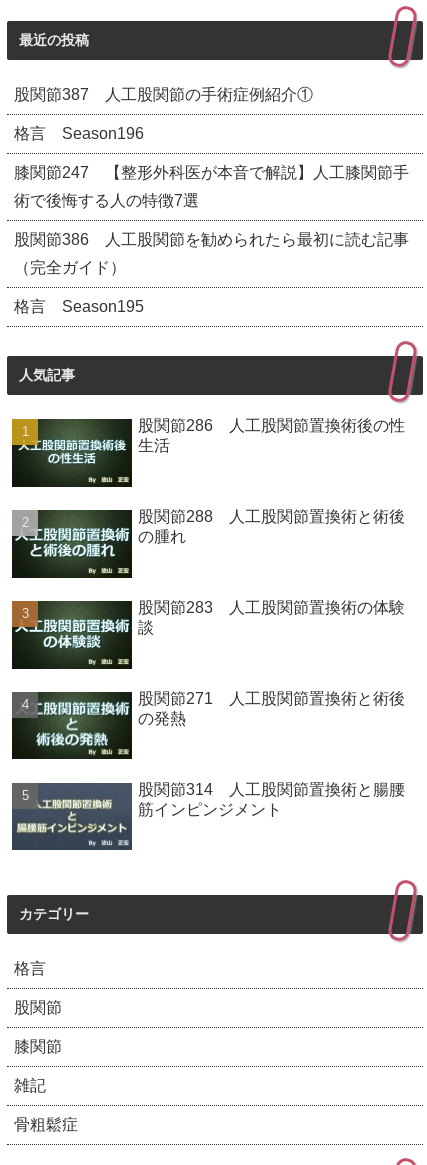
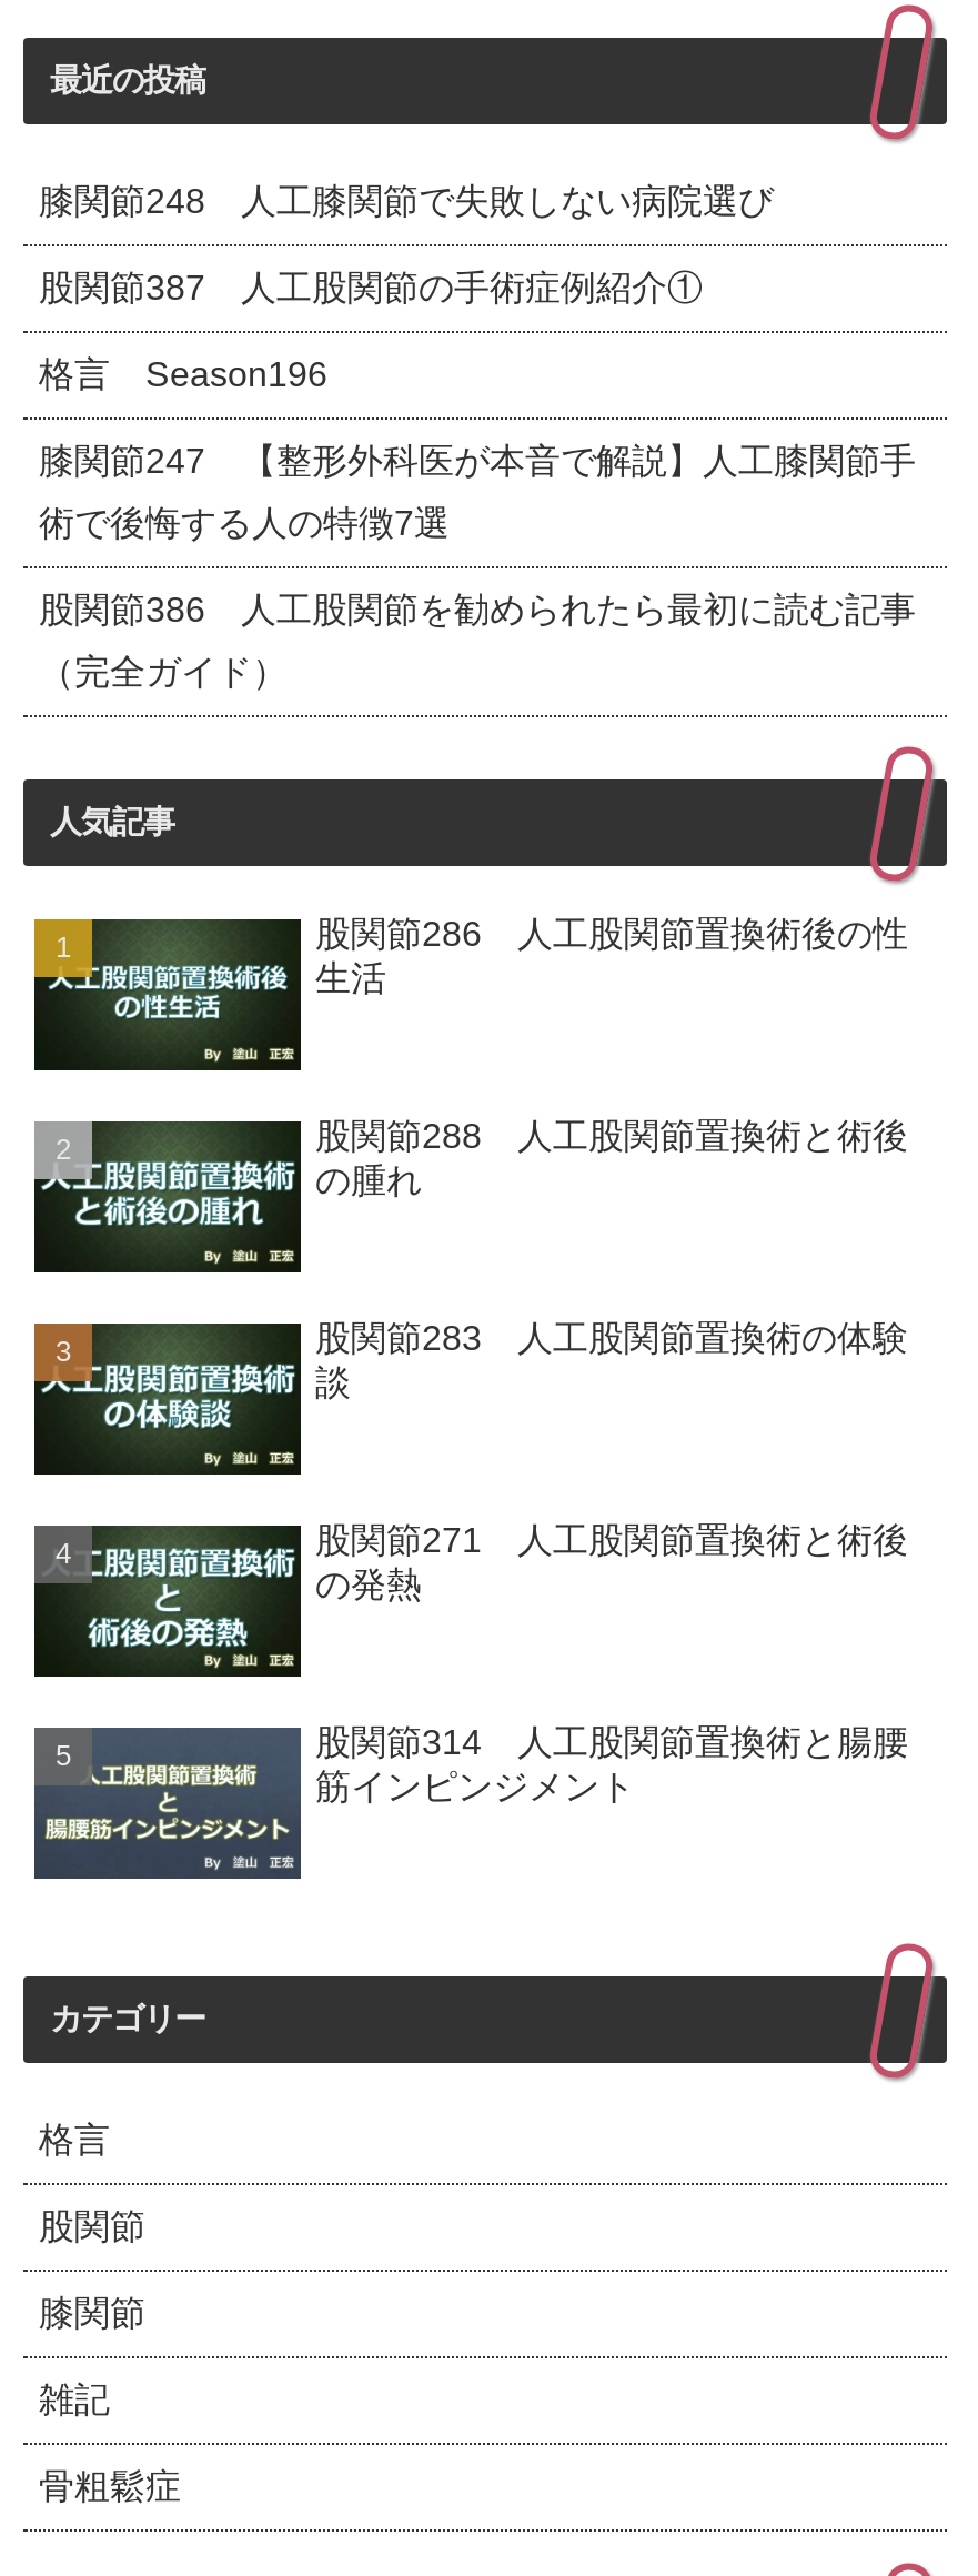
+ 膝関節248 人工膝関節で失敗しない病院選び

moved down: 格言 Season196 | 膝関節247 【整形外科医が本音で解説】人工膝関節手 | 術で後悔する人の特徴7選 | 股関節386 人工股関節を勧められたら最初に読む記事 | （完全ガイド）

- 格言 Season195
